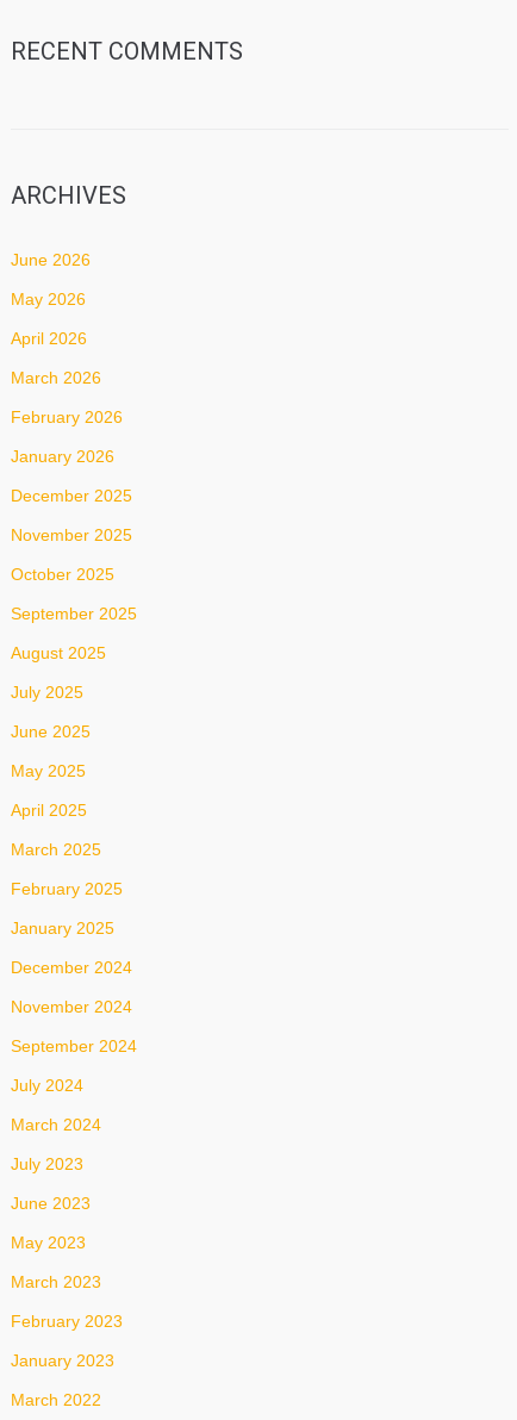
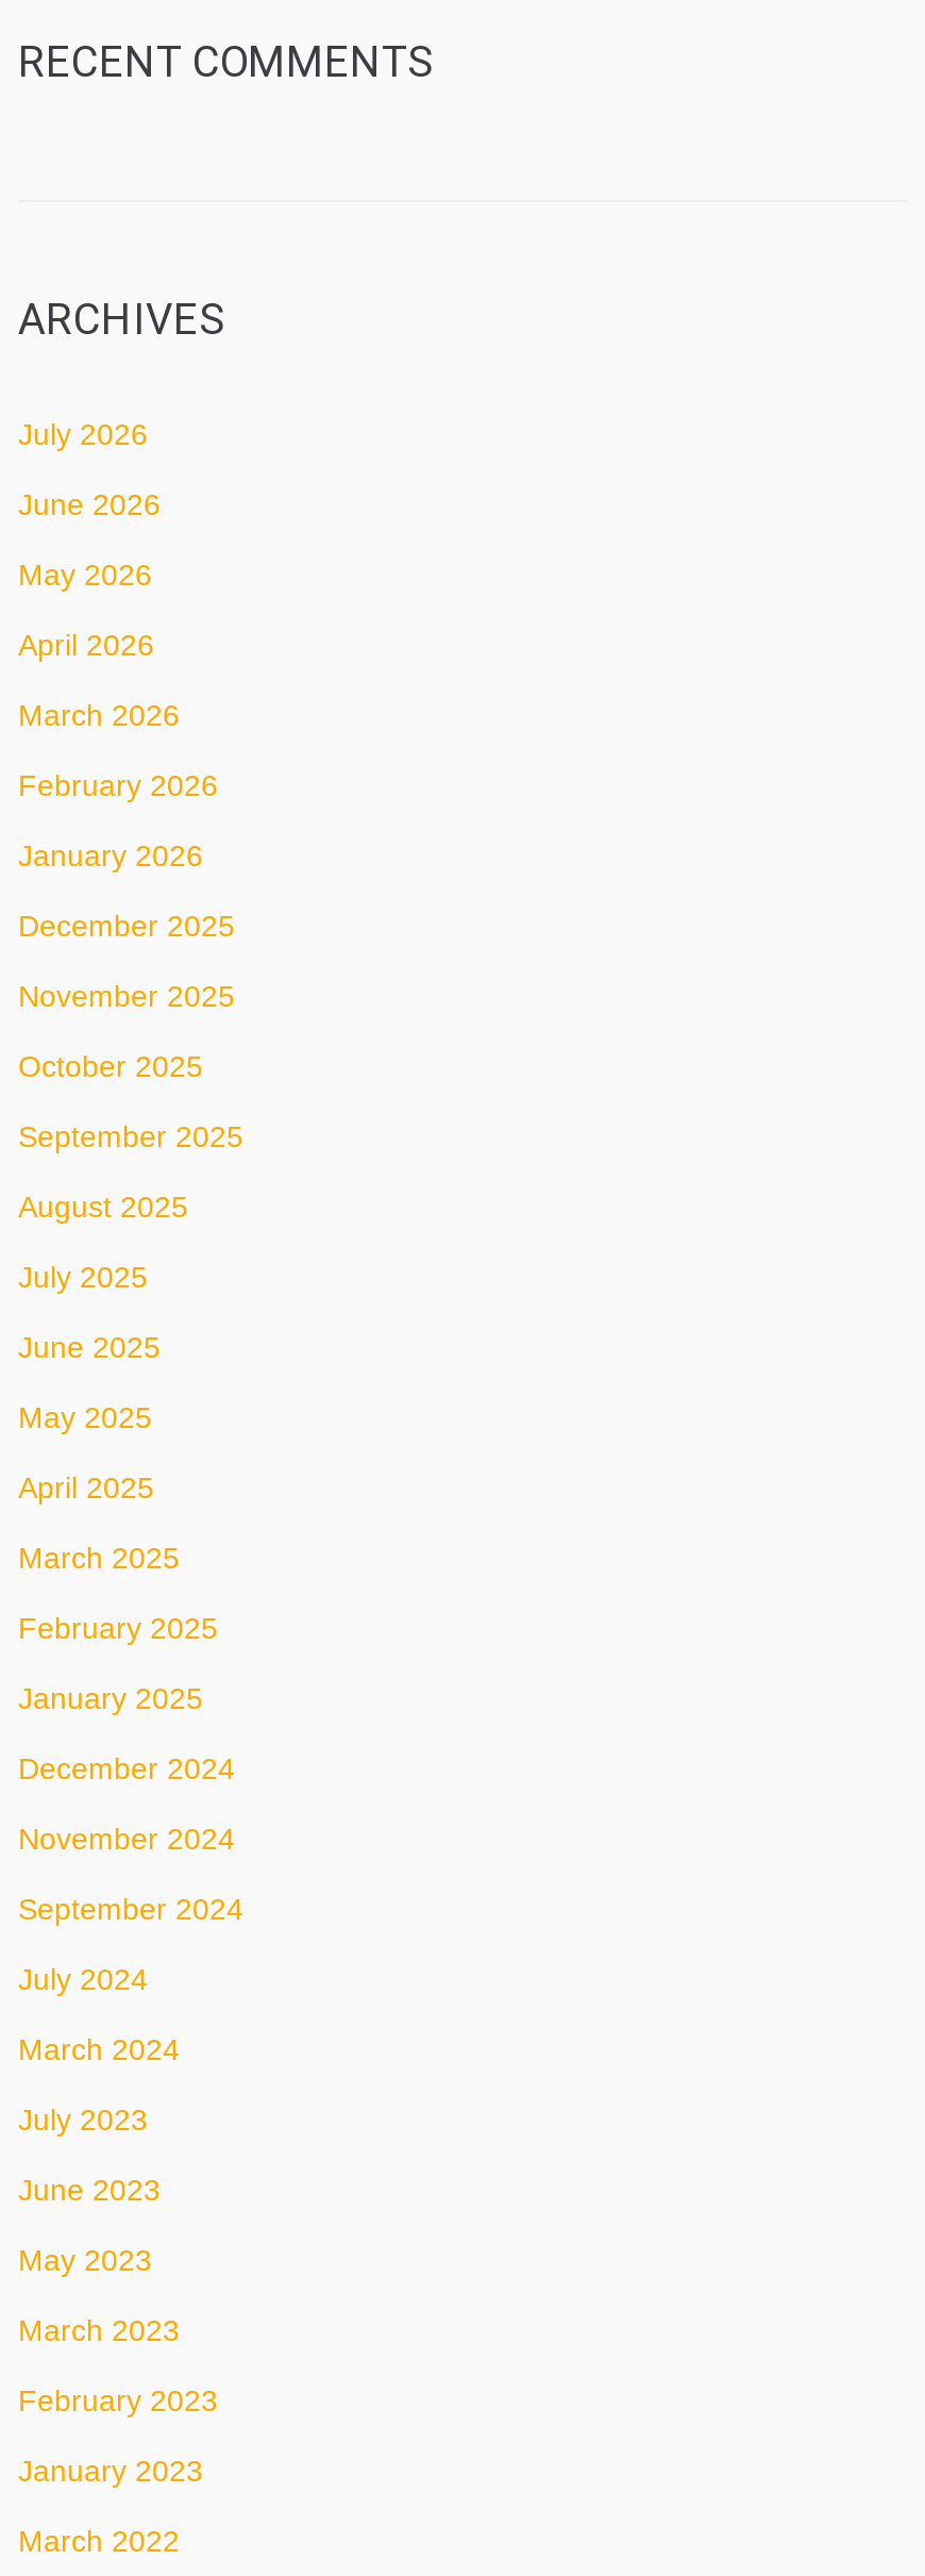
+ July 2026
